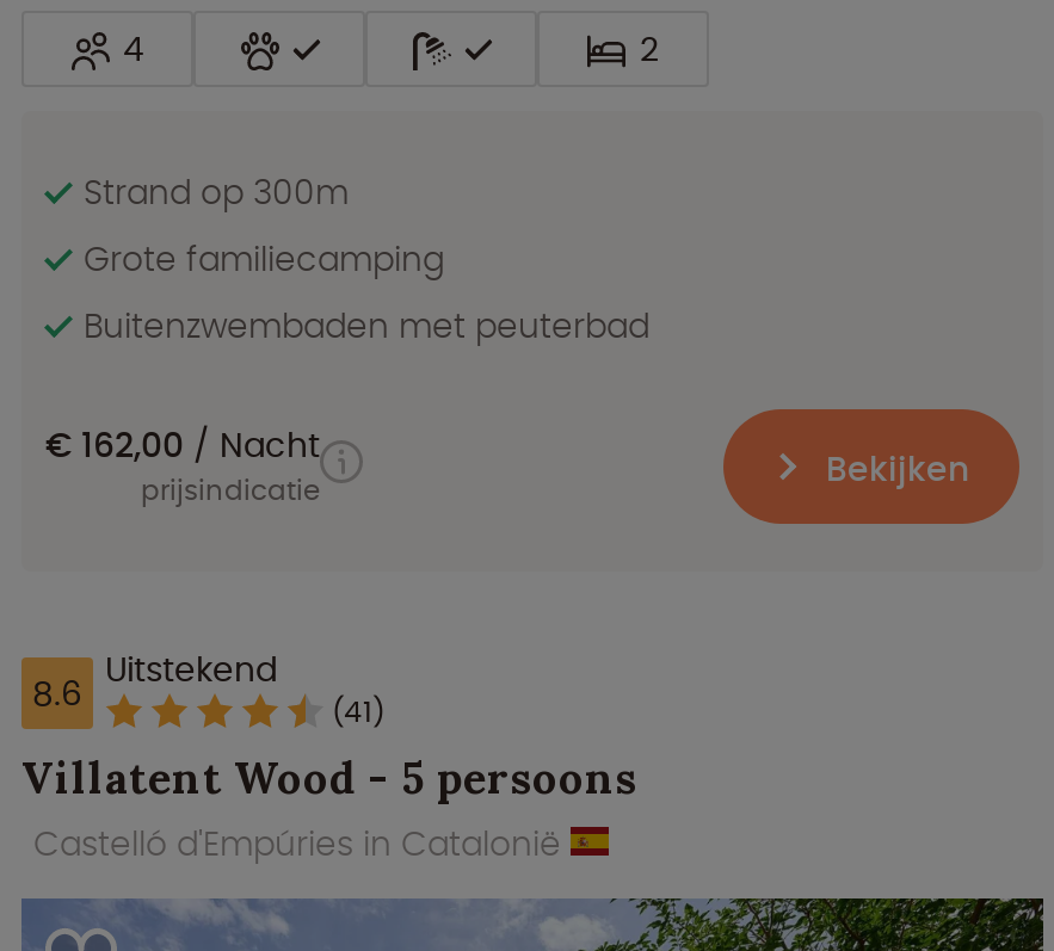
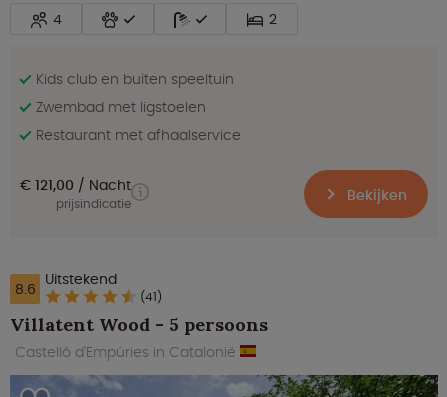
- Strand op 300m
- Grote familiecamping
- Buitenzwembaden met peuterbad
+ Kids club en buiten speeltuin
+ Zwembad met ligstoelen
+ Restaurant met afhaalservice

- € 162,00 Nacht
+ € 121,00 Nacht
